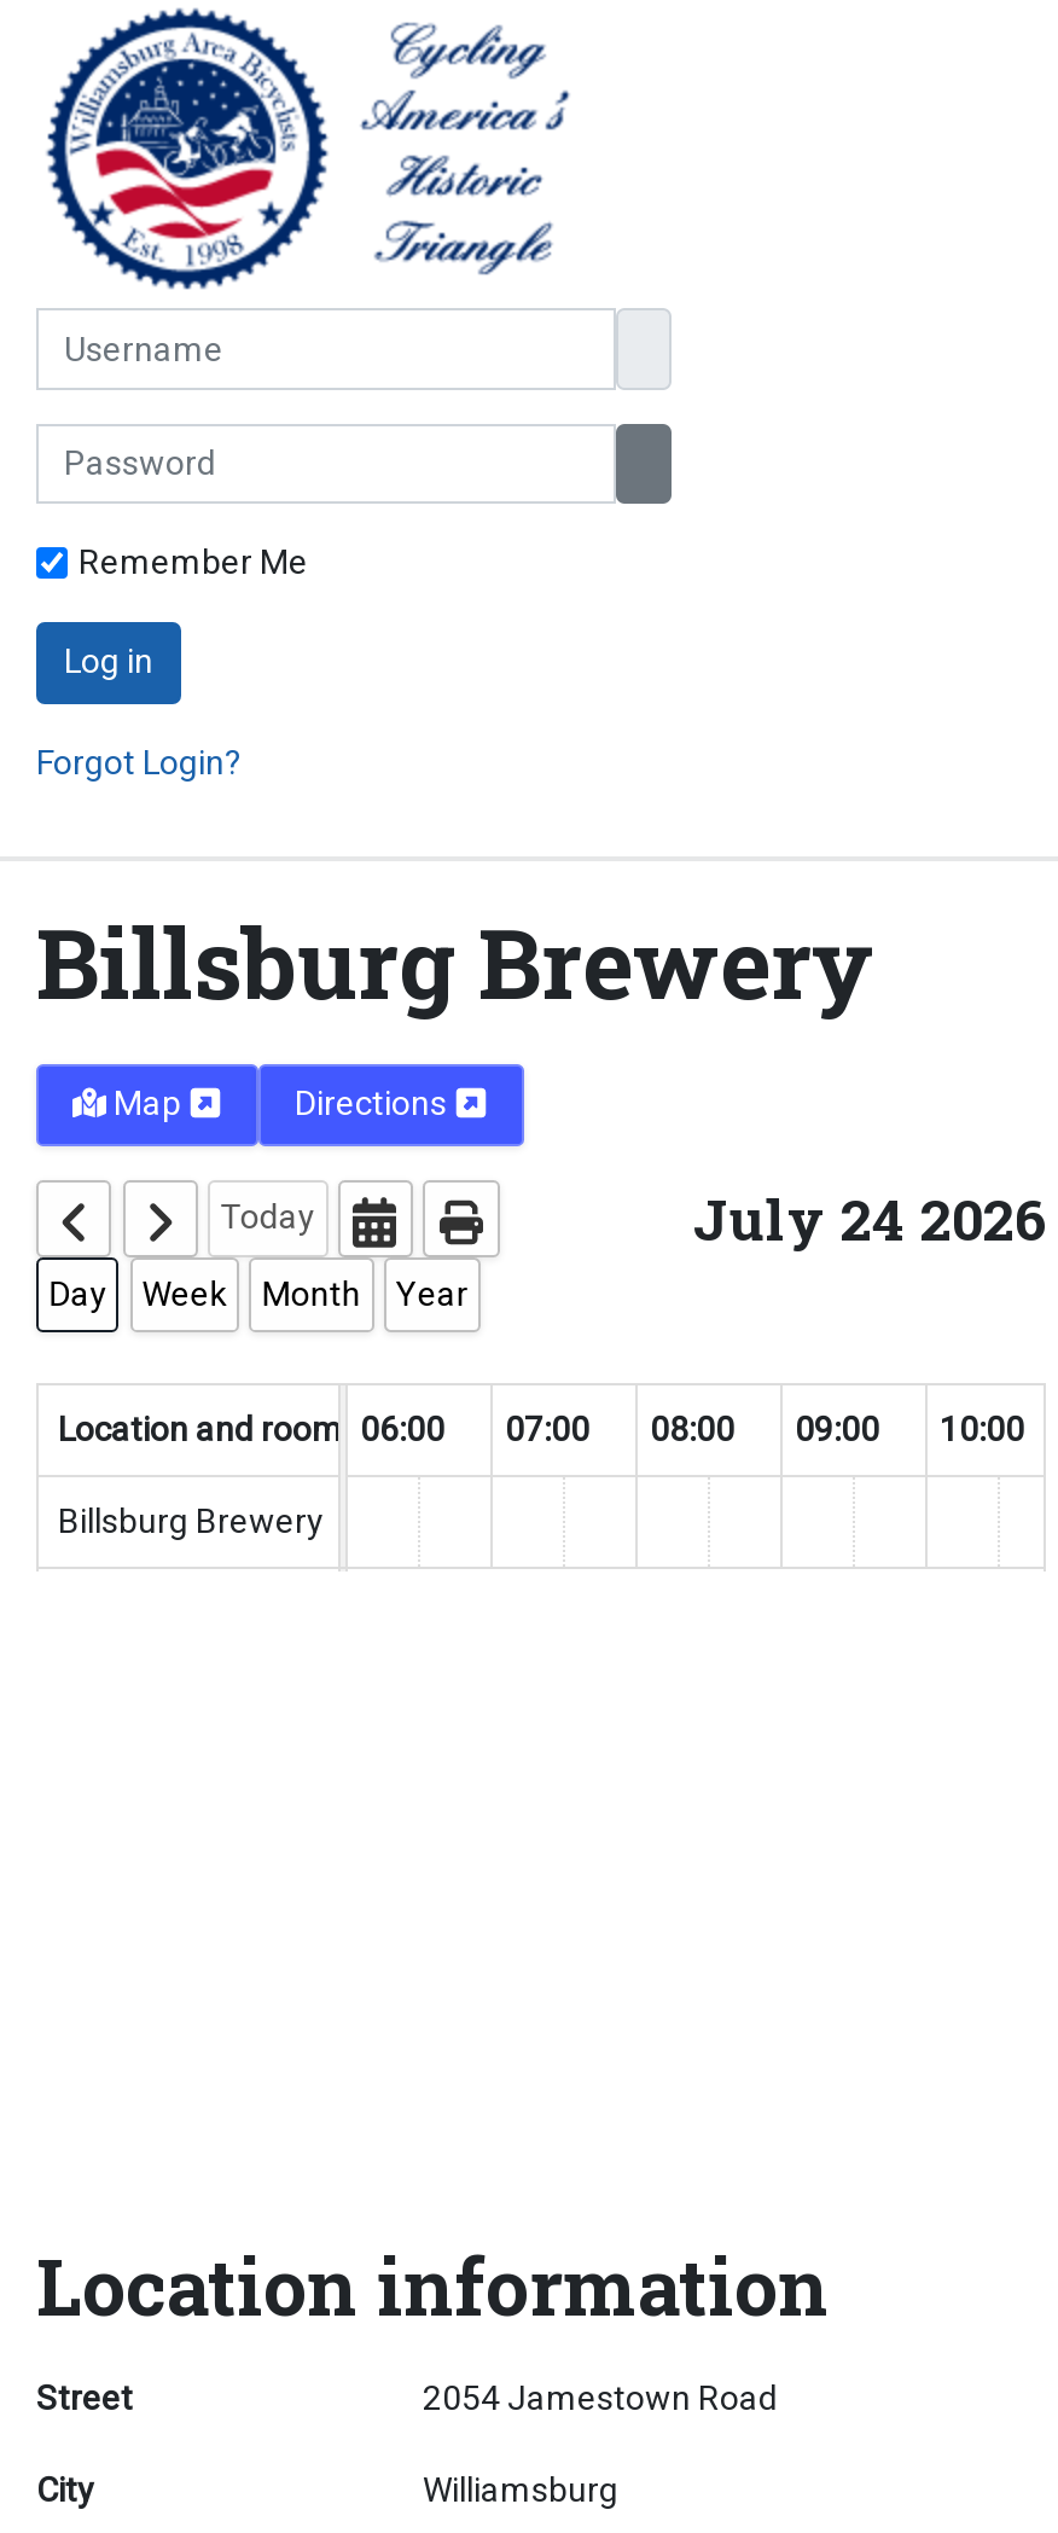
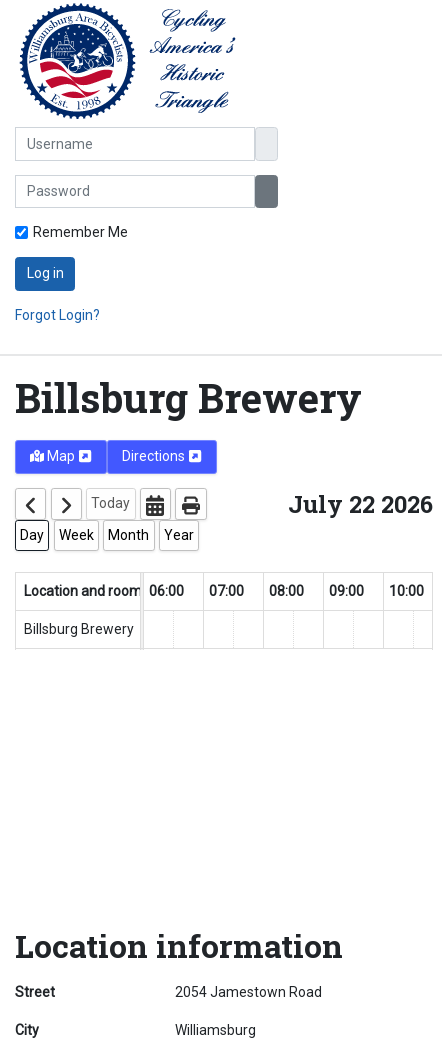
- July 24 2026
+ July 22 2026
